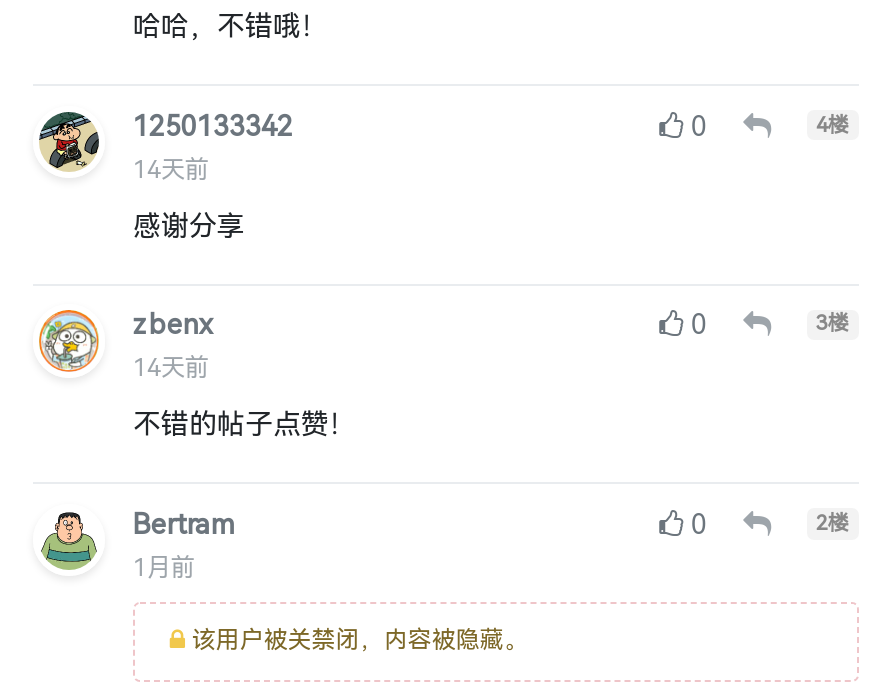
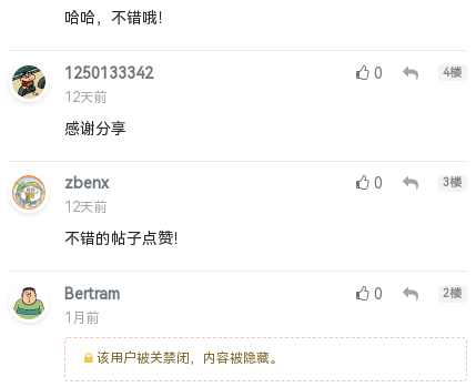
- 14天前
+ 12天前

- 14天前
+ 12天前
